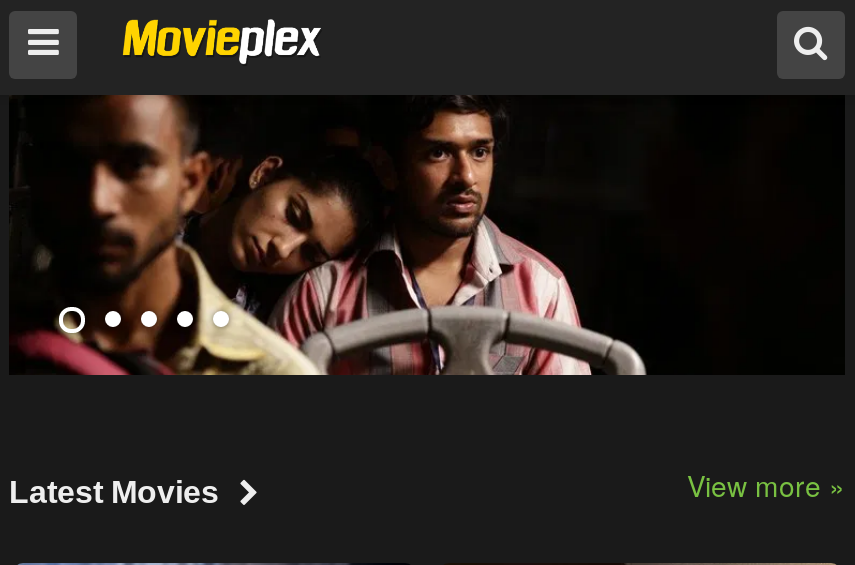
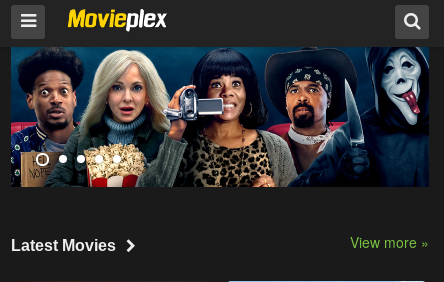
- [image]
+ [image]
